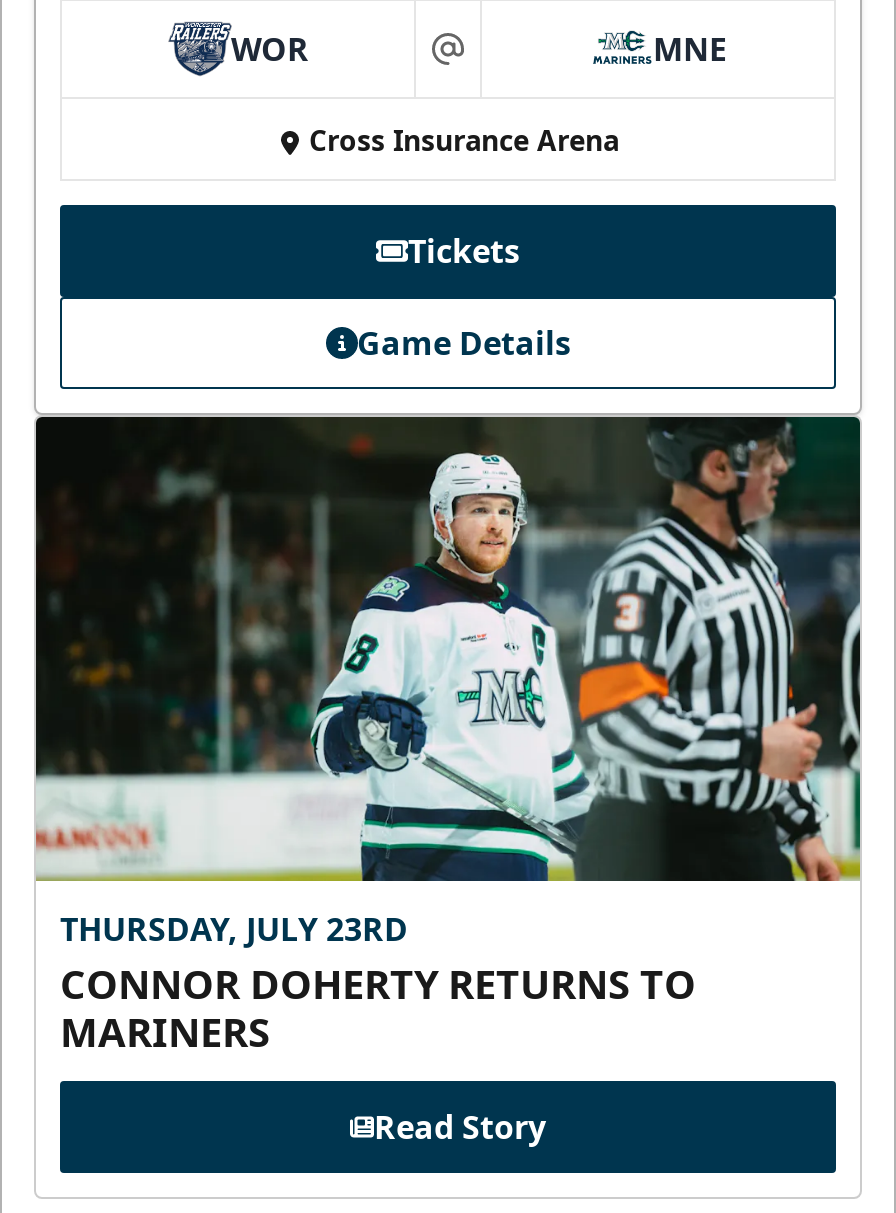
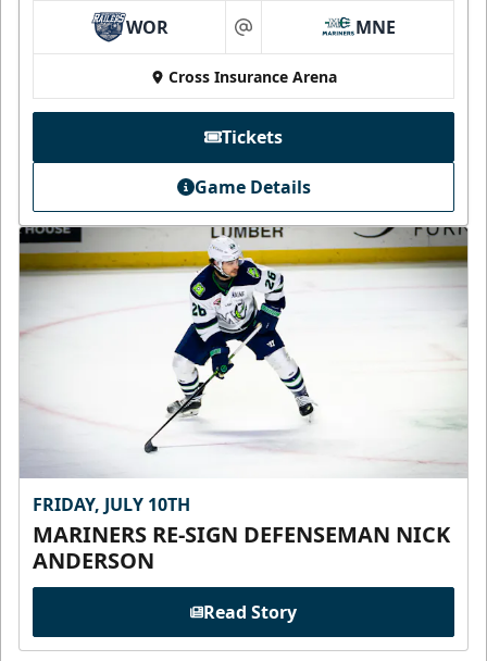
- [image]
- THURSDAY, JULY 23RD
- CONNOR DOHERTY RETURNS TO
- MARINERS
+ [image]
+ FRIDAY, JULY 10TH
+ MARINERS RE-SIGN DEFENSEMAN NICK
+ ANDERSON
